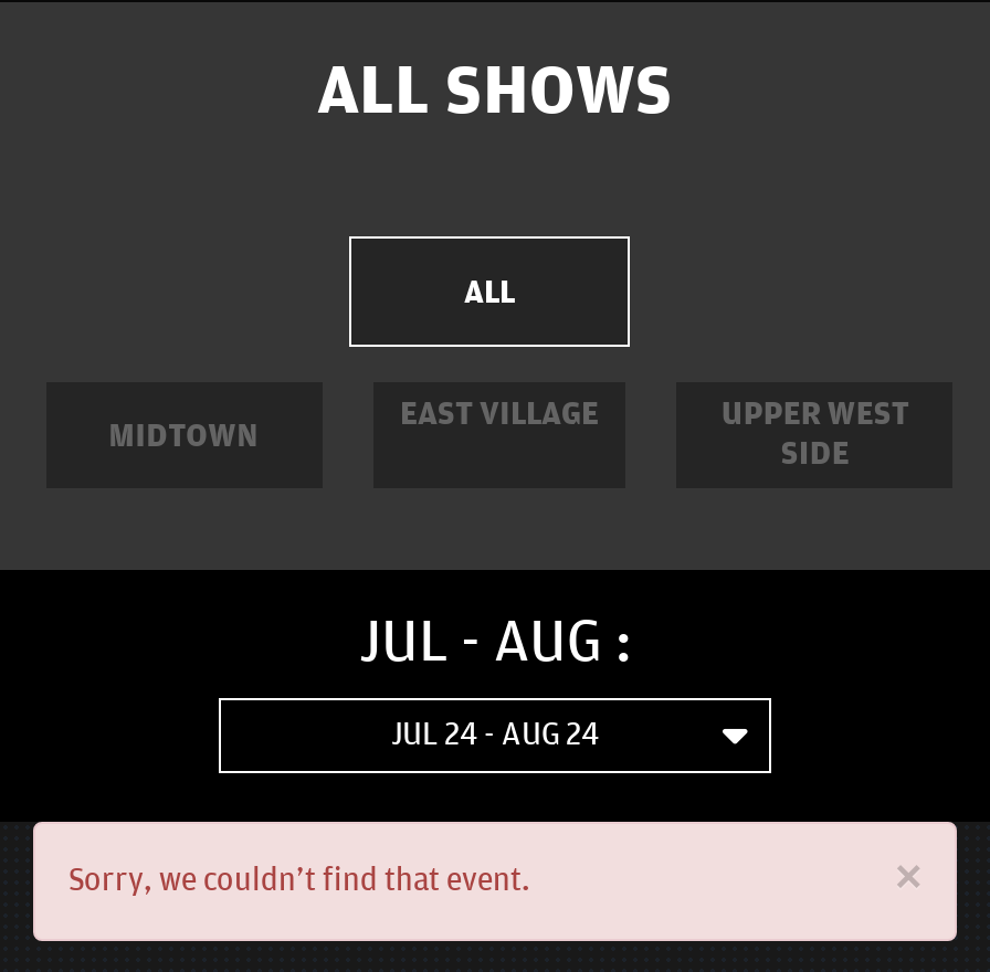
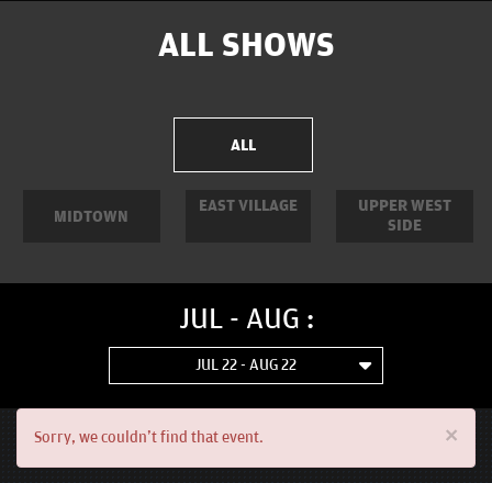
- JUL 24 - AUG 24
+ JUL 22 - AUG 22
